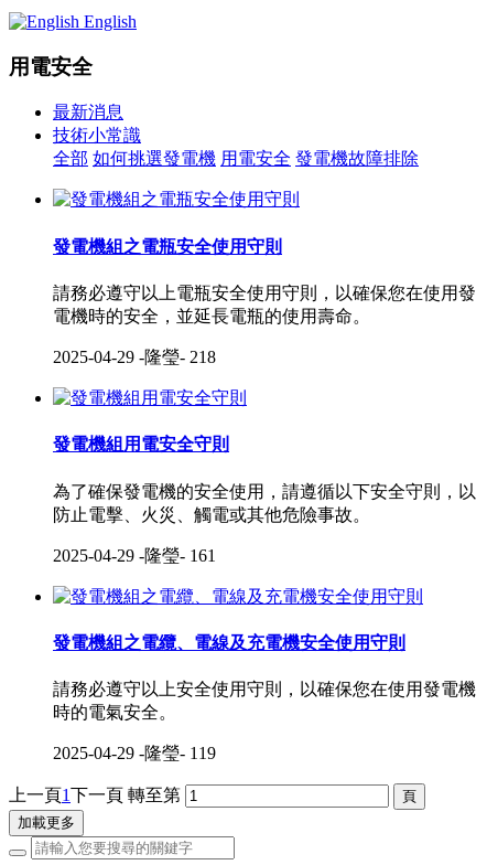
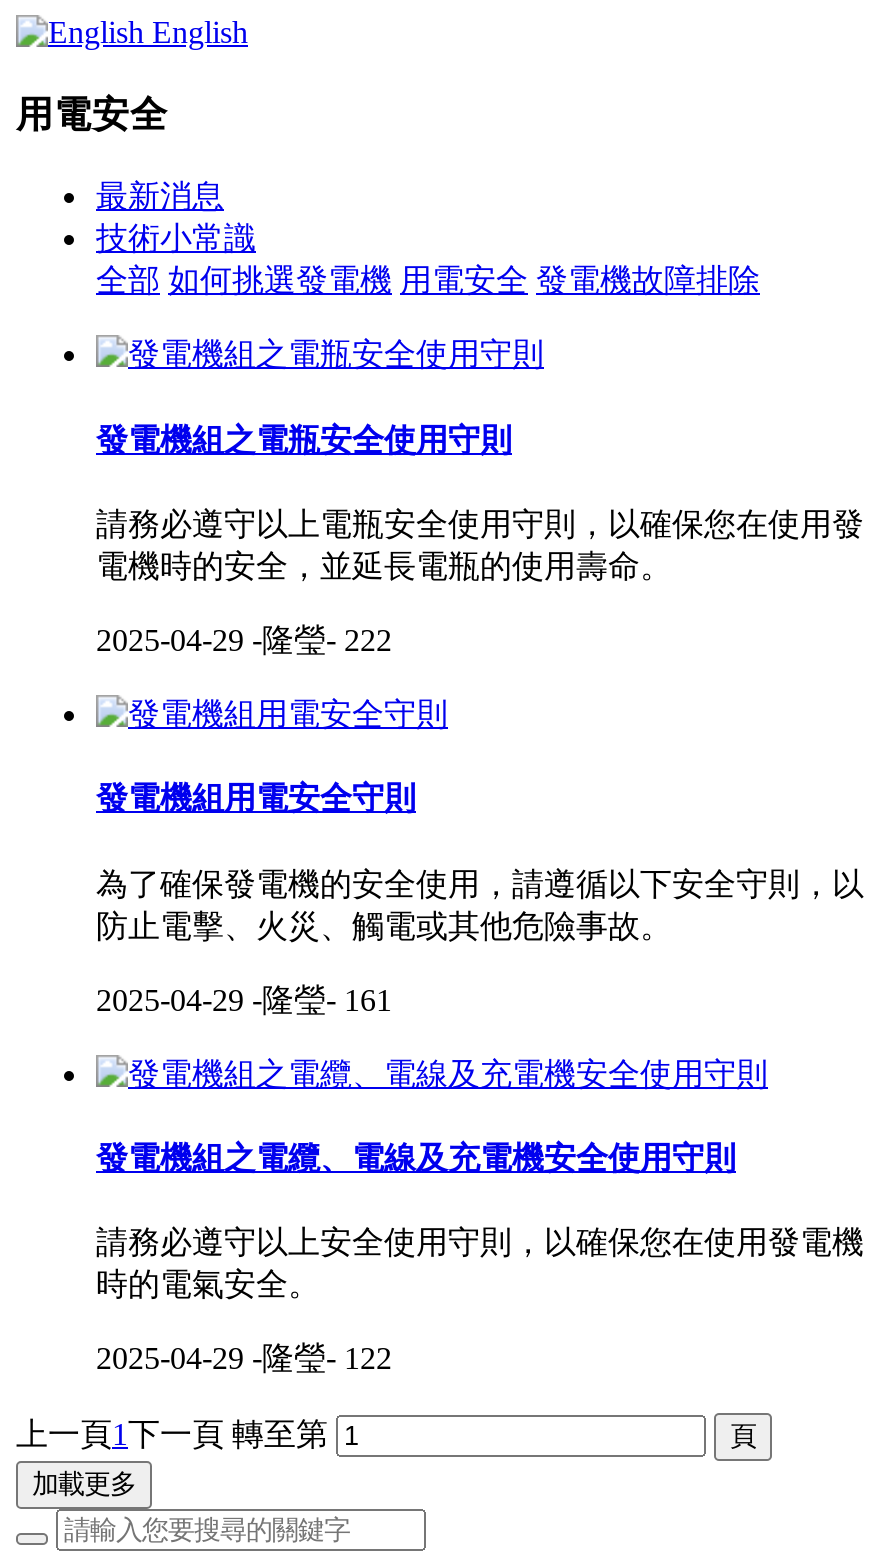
- 2025-04-29 -隆瑩- 218
+ 2025-04-29 -隆瑩- 222

- 2025-04-29 -隆瑩- 119
+ 2025-04-29 -隆瑩- 122
